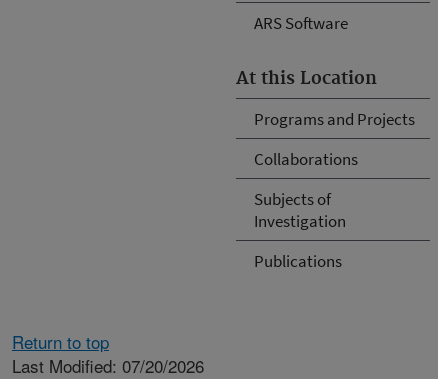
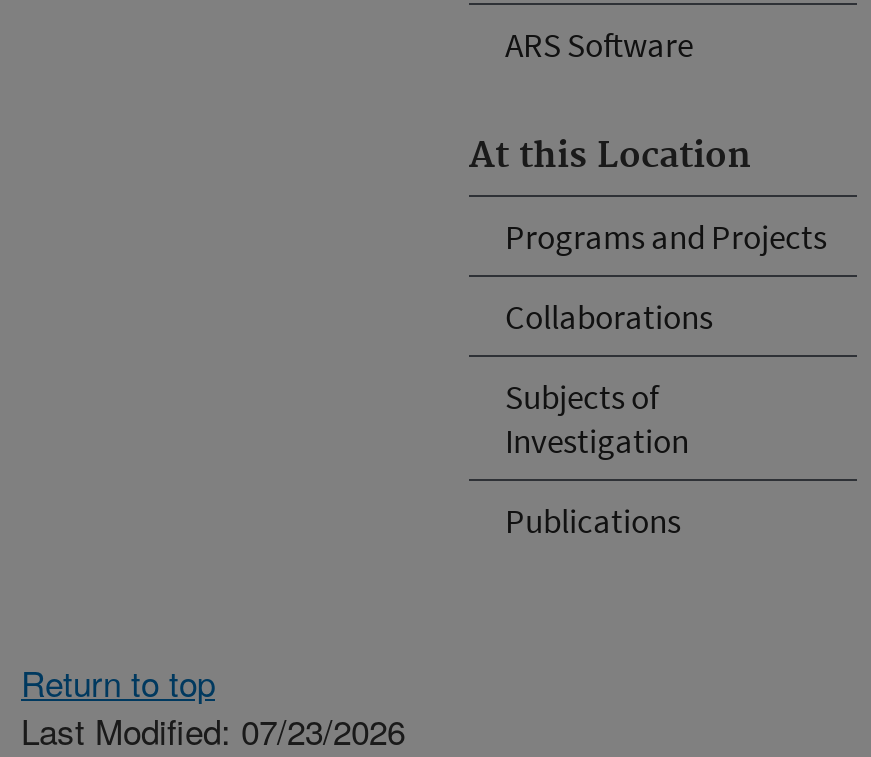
- Last Modified: 07/20/2026
+ Last Modified: 07/23/2026
